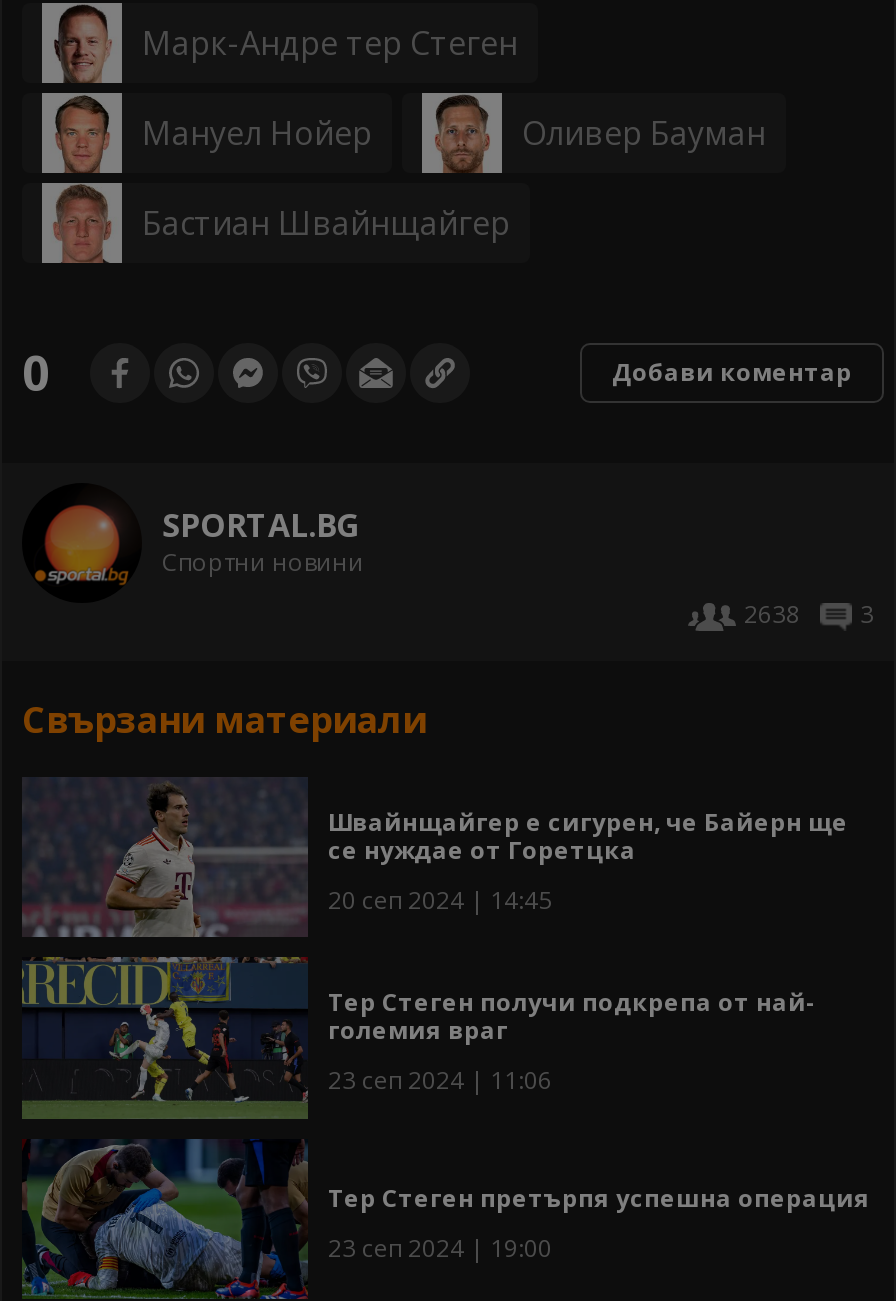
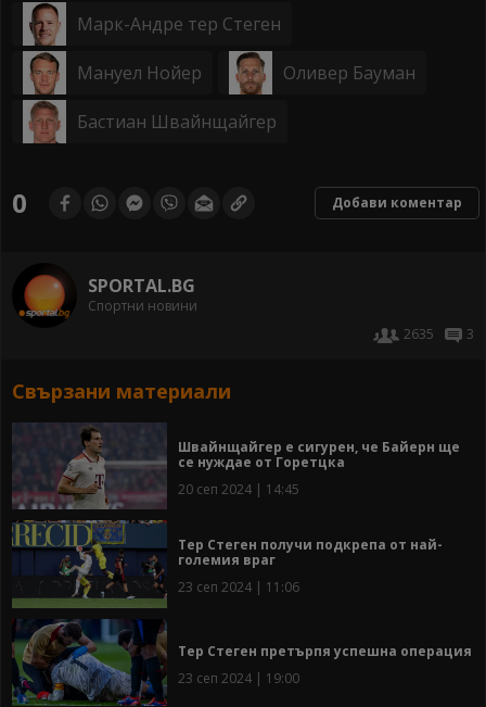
- 2638 3
+ 2635 3
